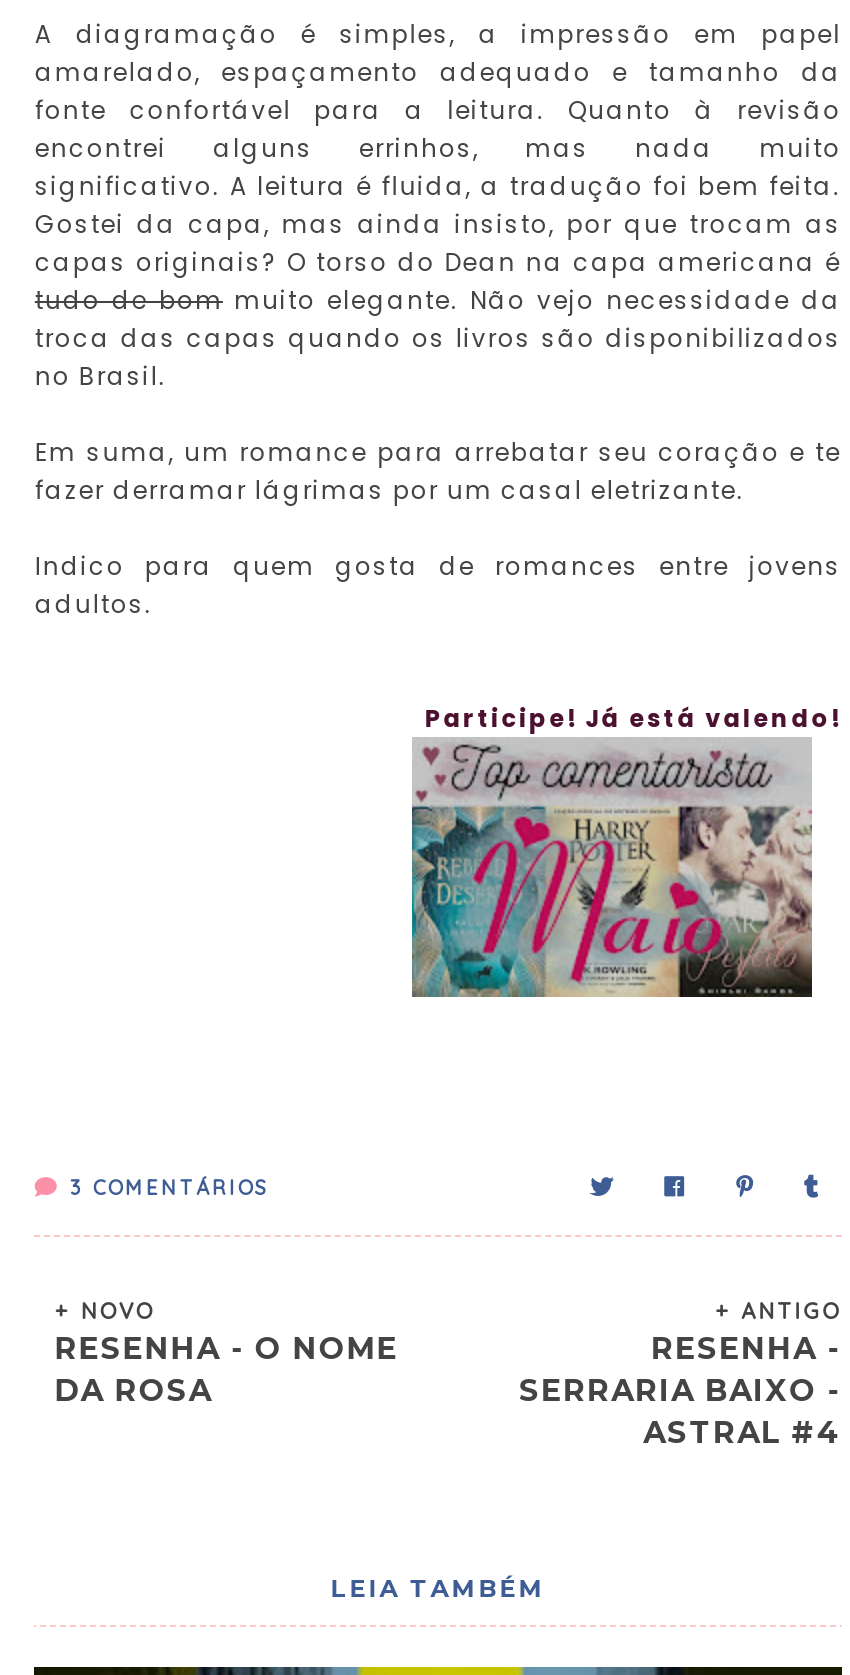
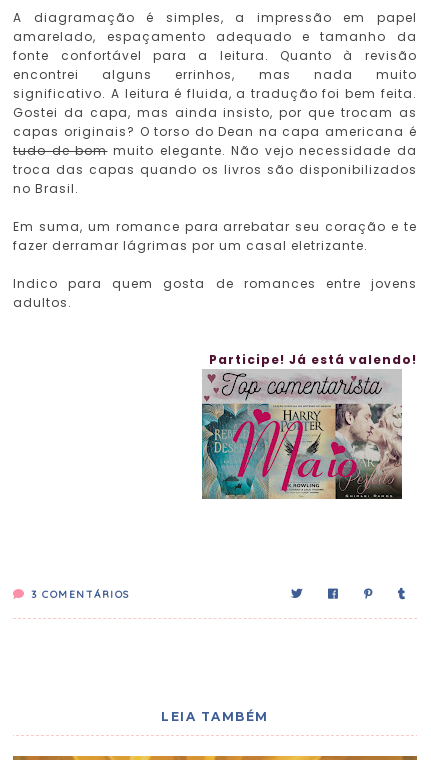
- + NOVO
- RESENHA - O NOME
- DA ROSA

- + ANTIGO
- RESENHA -
- SERRARIA BAIXO -
- ASTRAL #4
